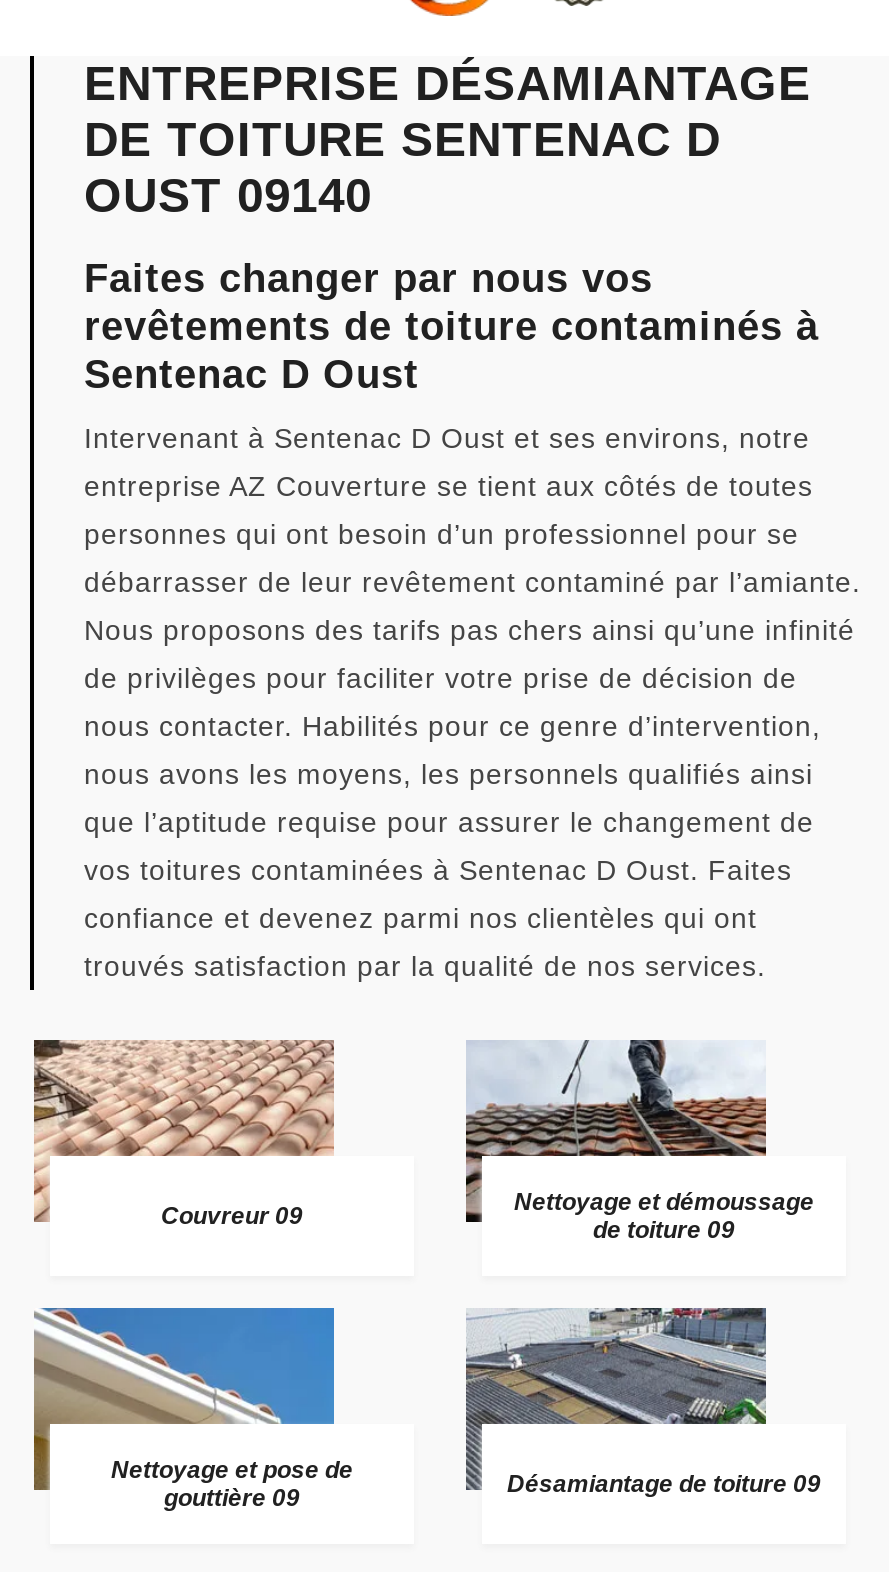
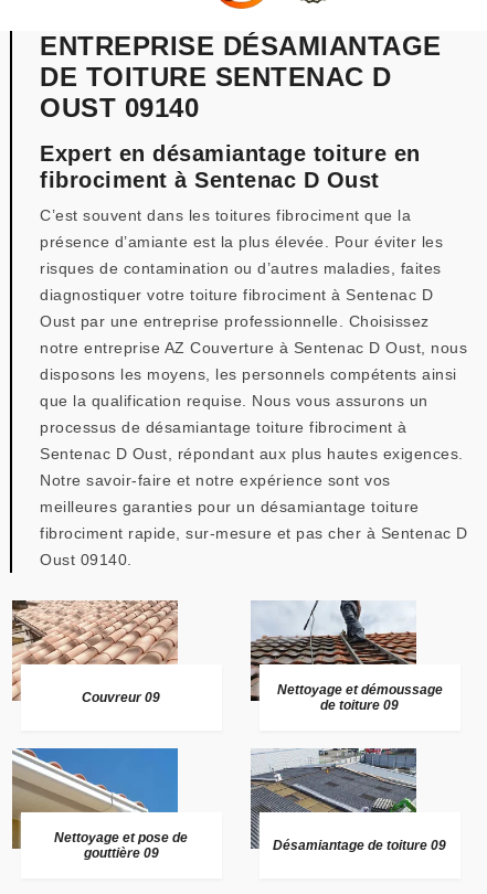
- Faites changer par nous vos
- revêtements de toiture contaminés à
- Sentenac D Oust
- Intervenant à Sentenac D Oust et ses environs, notre
- entreprise AZ Couverture se tient aux côtés de toutes
- personnes qui ont besoin d’un professionnel pour se
- débarrasser de leur revêtement contaminé par l’amiante.
- Nous proposons des tarifs pas chers ainsi qu’une infinité
- de privilèges pour faciliter votre prise de décision de
- nous contacter. Habilités pour ce genre d’intervention,
- nous avons les moyens, les personnels qualifiés ainsi
- que l’aptitude requise pour assurer le changement de
- vos toitures contaminées à Sentenac D Oust. Faites
- confiance et devenez parmi nos clientèles qui ont
- trouvés satisfaction par la qualité de nos services.
+ Expert en désamiantage toiture en
+ fibrociment à Sentenac D Oust
+ C’est souvent dans les toitures fibrociment que la
+ présence d’amiante est la plus élevée. Pour éviter les
+ risques de contamination ou d’autres maladies, faites
+ diagnostiquer votre toiture fibrociment à Sentenac D
+ Oust par une entreprise professionnelle. Choisissez
+ notre entreprise AZ Couverture à Sentenac D Oust, nous
+ disposons les moyens, les personnels compétents ainsi
+ que la qualification requise. Nous vous assurons un
+ processus de désamiantage toiture fibrociment à
+ Sentenac D Oust, répondant aux plus hautes exigences.
+ Notre savoir-faire et notre expérience sont vos
+ meilleures garanties pour un désamiantage toiture
+ fibrociment rapide, sur-mesure et pas cher à Sentenac D
+ Oust 09140.
